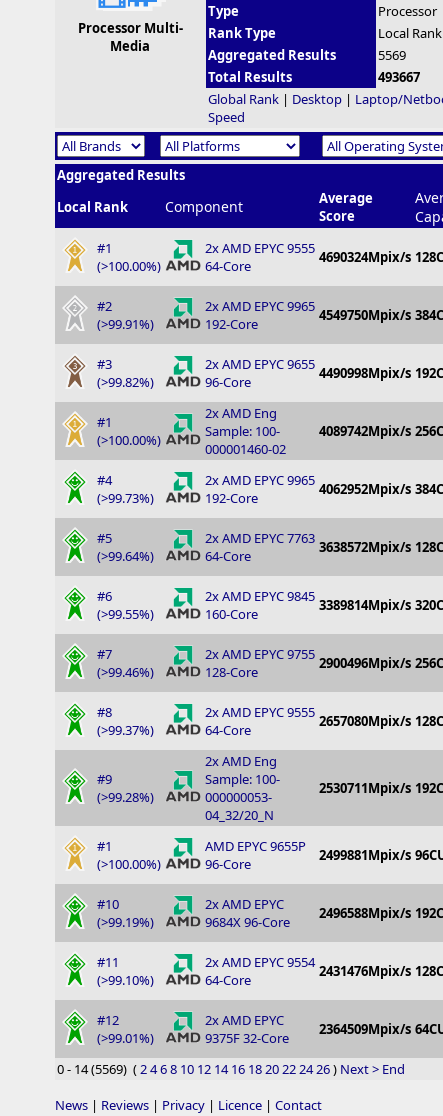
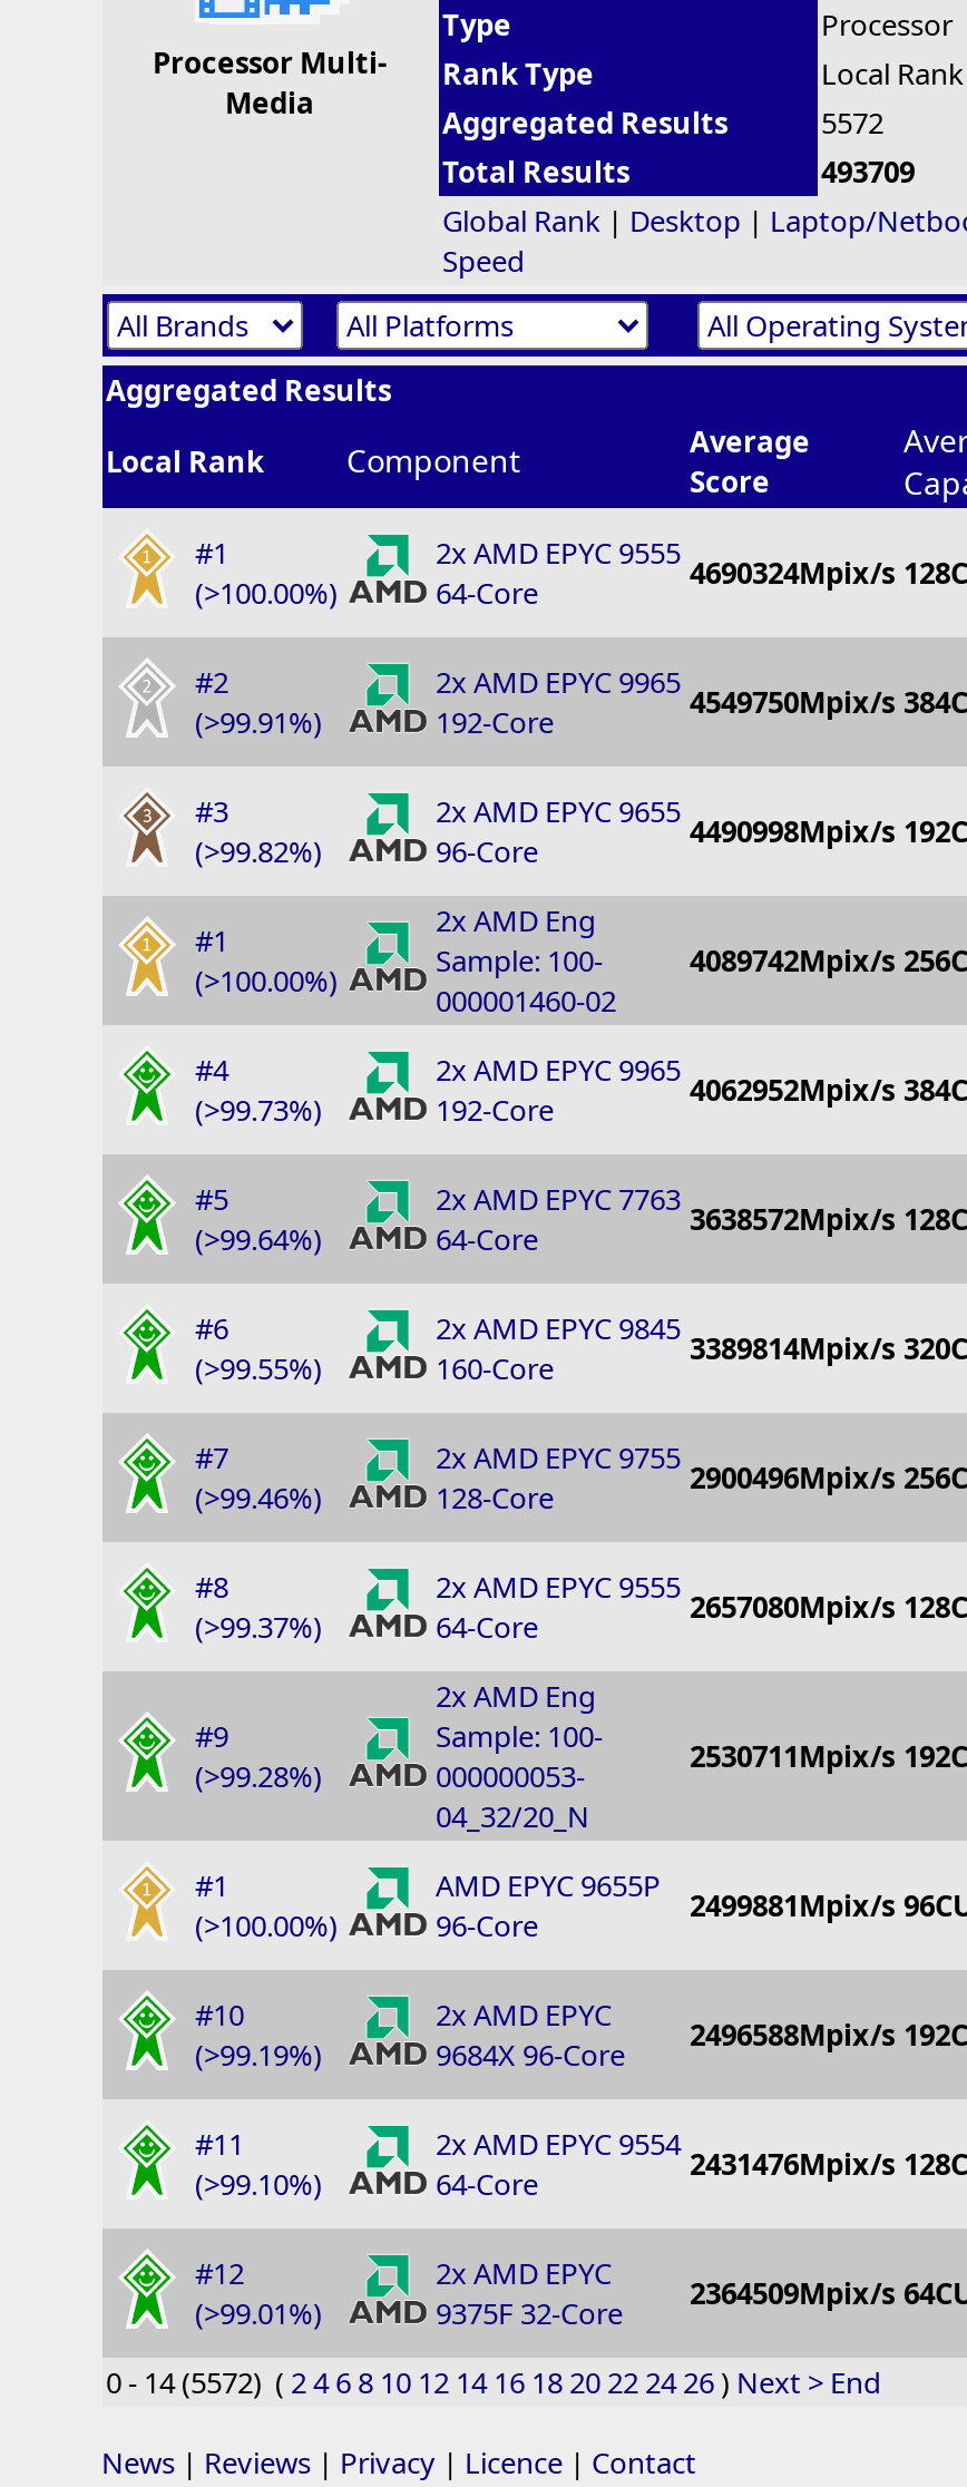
- 5569
+ 5572

- 493667
+ 493709

- 0 - 14 (5569) (2 4 6 8 10 12 14 16 18 20 22 24 26) Next > End
+ 0 - 14 (5572) (2 4 6 8 10 12 14 16 18 20 22 24 26) Next > End
